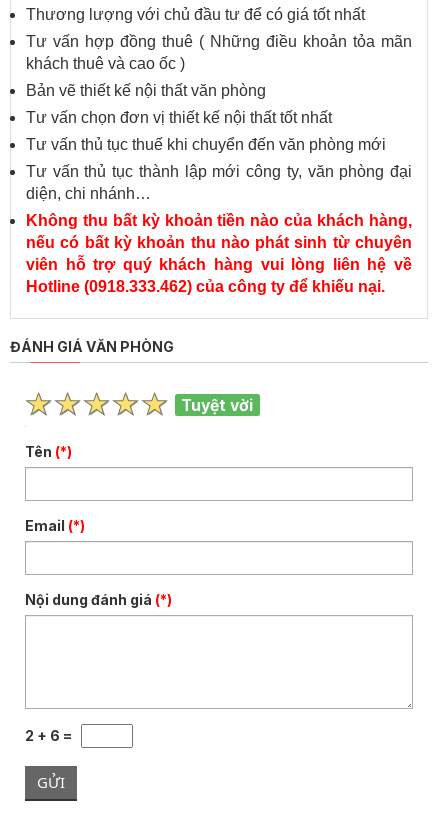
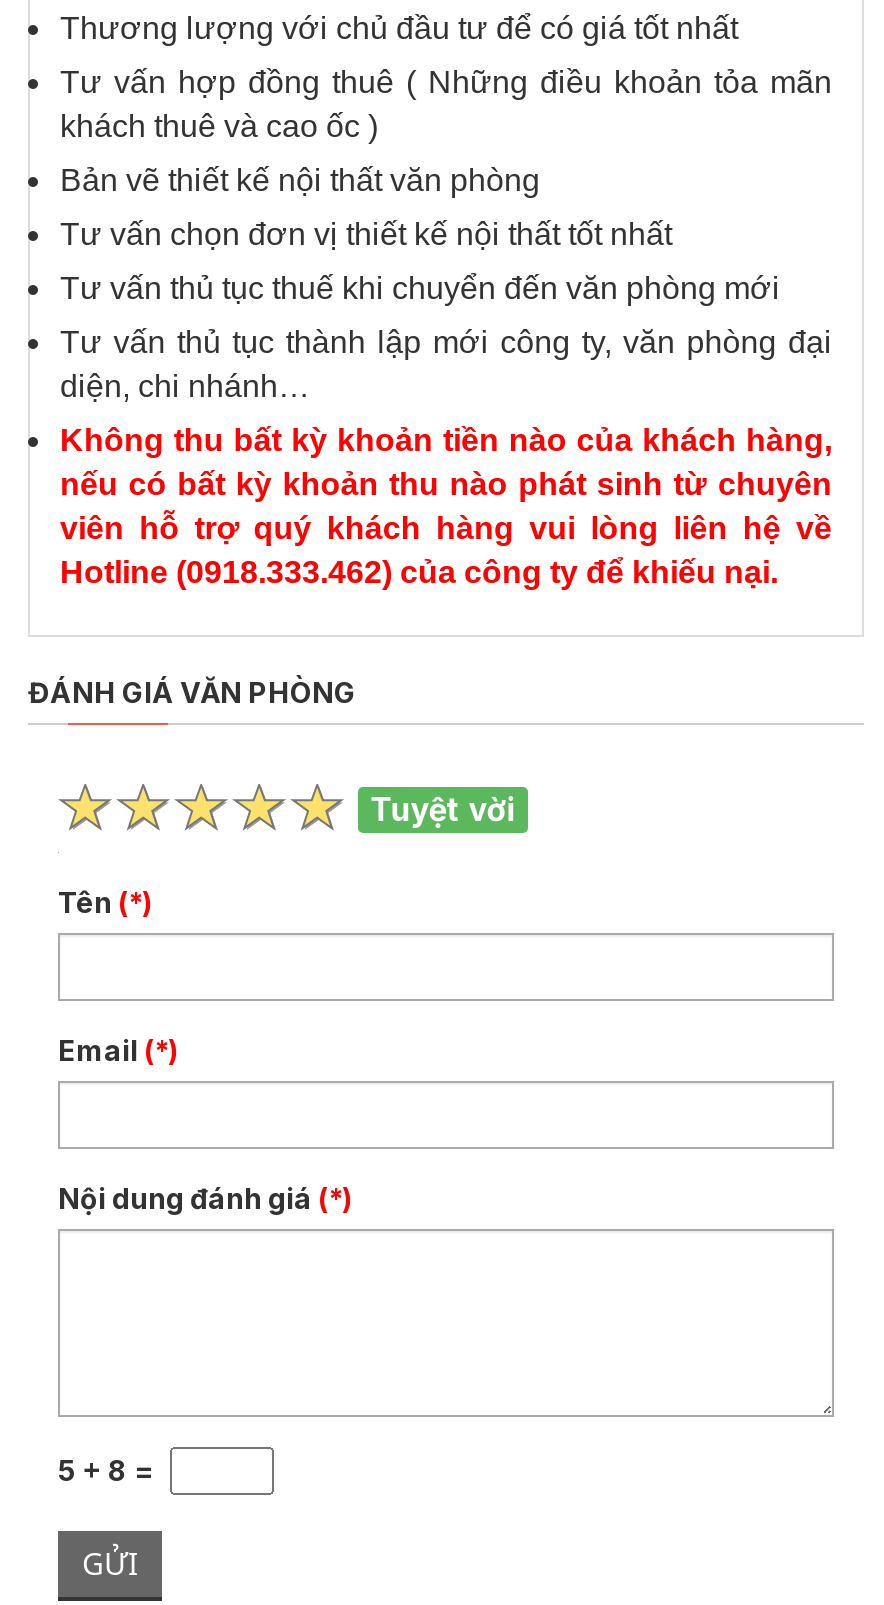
- 2 + 6 =
+ 5 + 8 =
